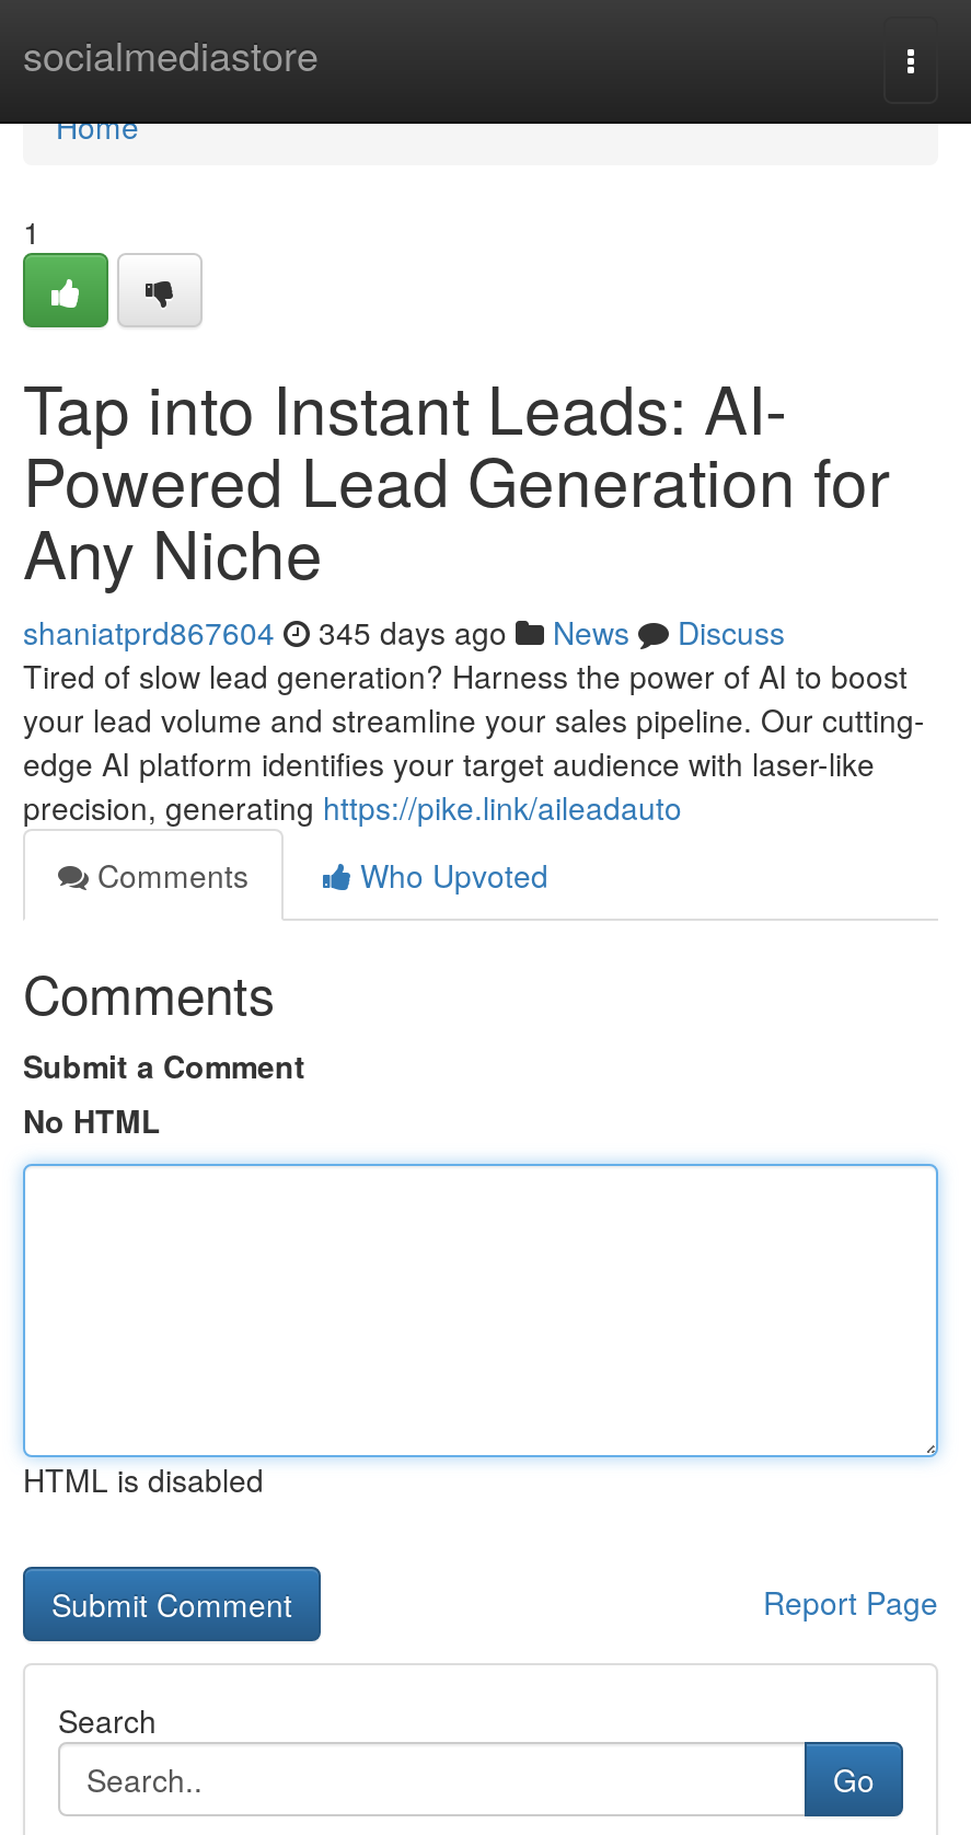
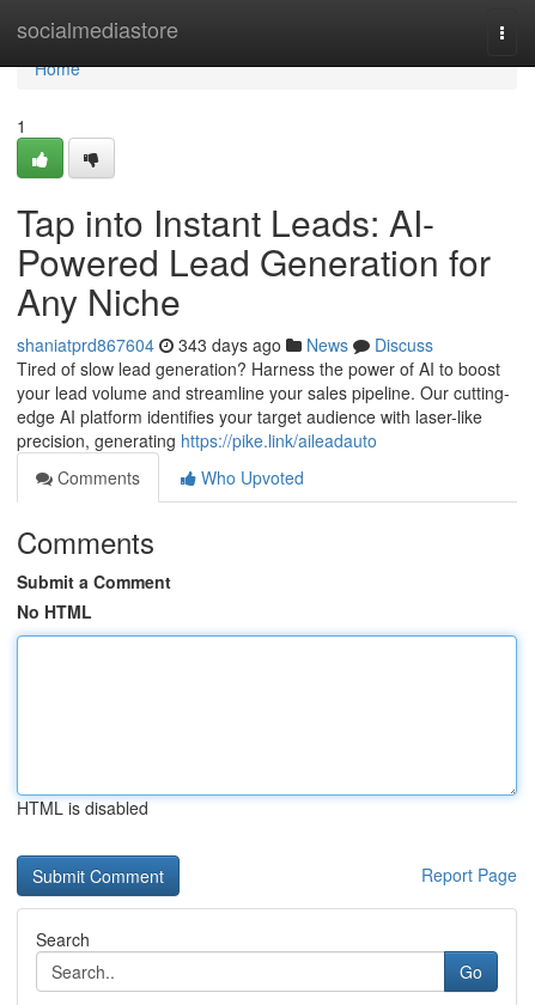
- shaniatprd867604 345 days ago News Discuss
+ shaniatprd867604 343 days ago News Discuss
